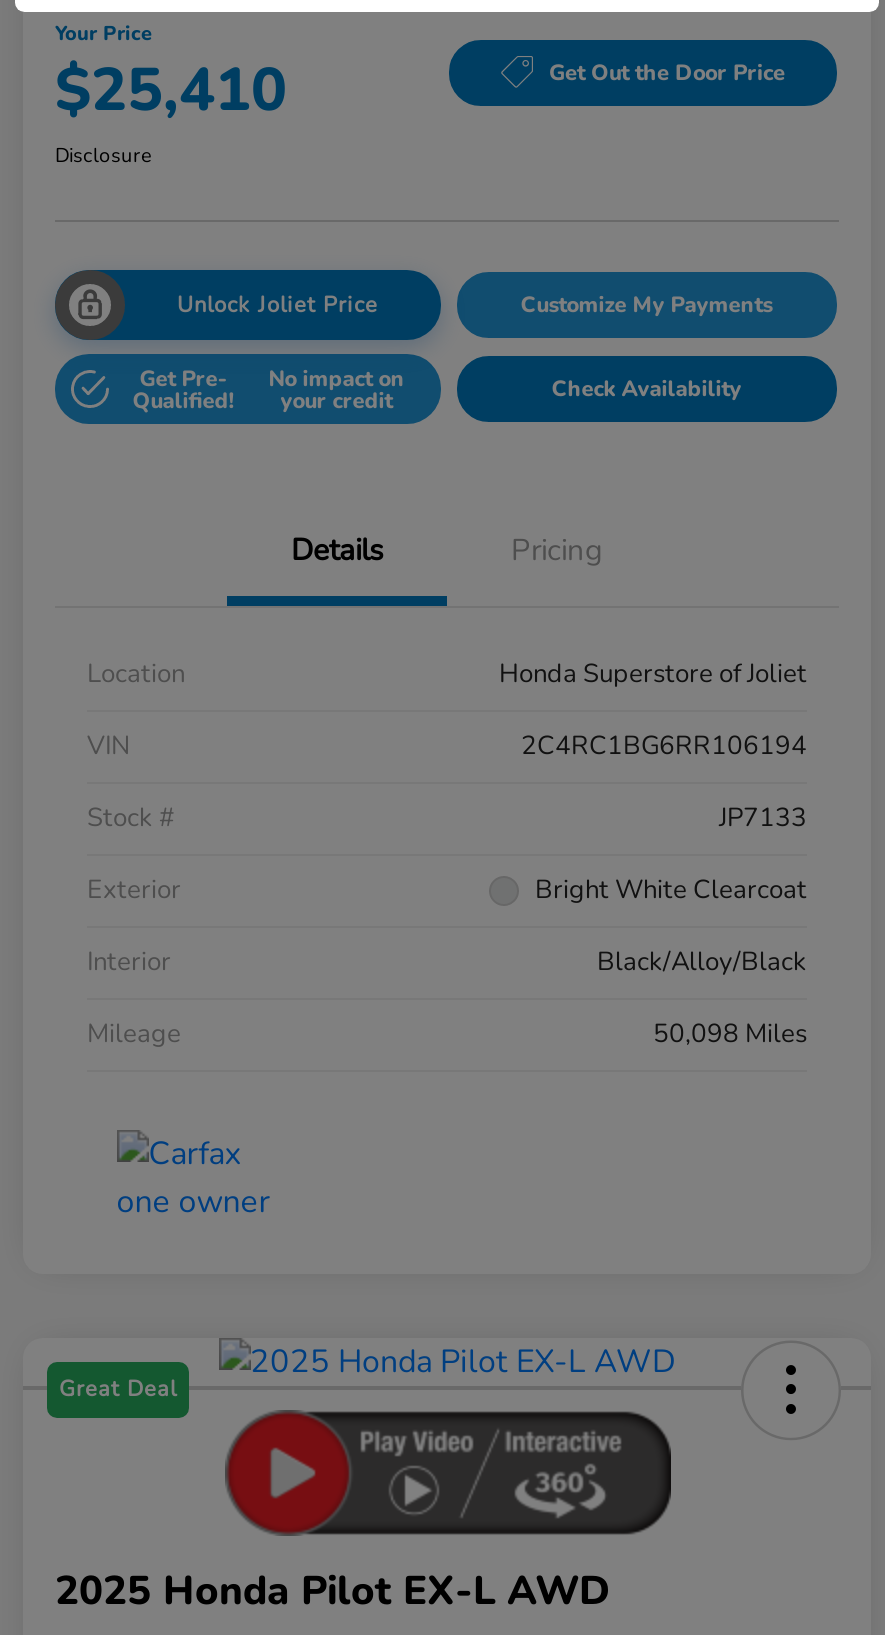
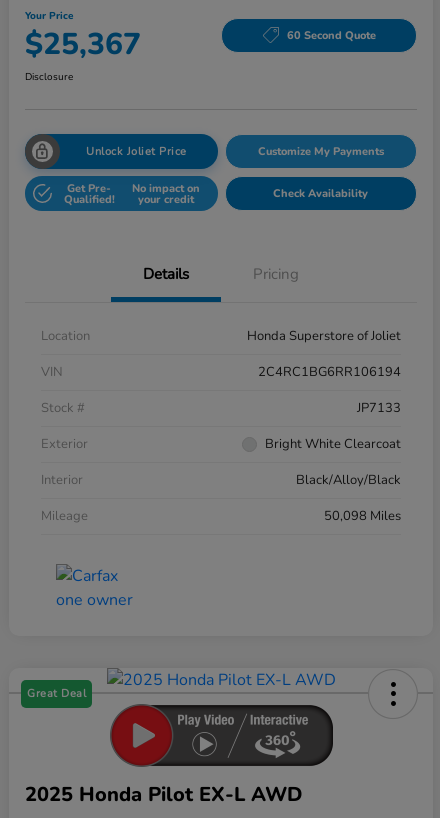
- $25,410
- Get Out the Door Price
+ $25,367
+ 60 Second Quote
